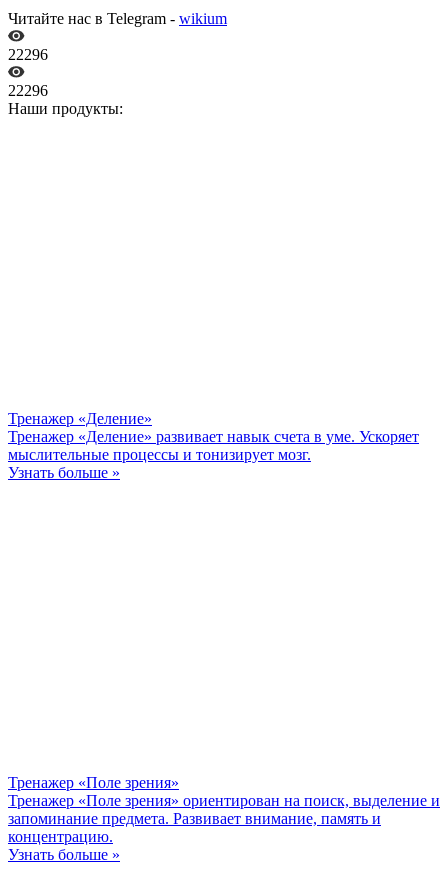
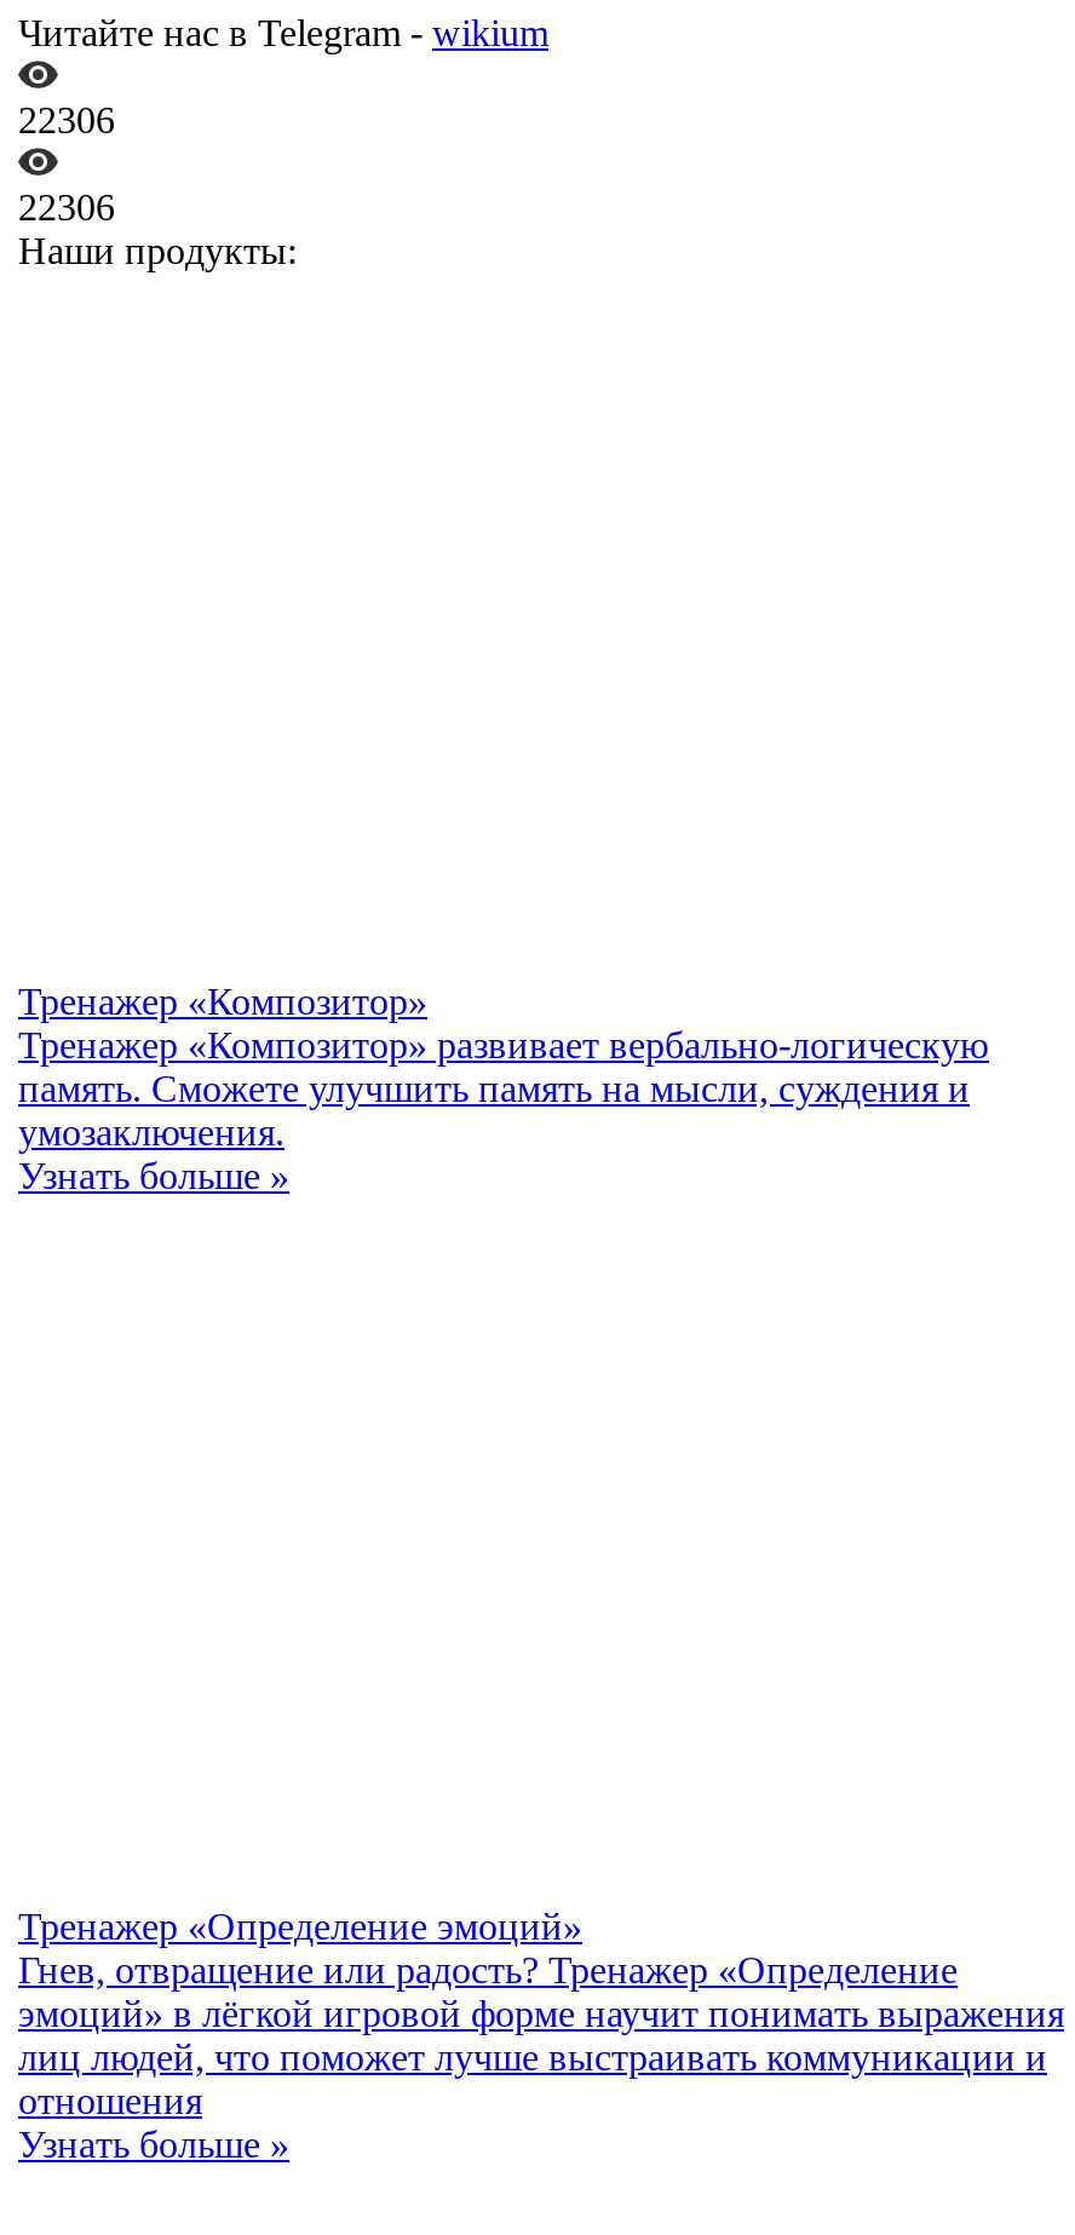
- 22296
+ 22306

- 22296
+ 22306

- Тренажер «Деление»
- Тренажер «Деление» развивает навык счета в уме. Ускоряет
- мыслительные процессы и тонизирует мозг.
+ Тренажер «Композитор»
+ Тренажер «Композитор» развивает вербально-логическую
+ память. Сможете улучшить память на мысли, суждения и
+ умозаключения.

- Тренажер «Поле зрения»
- Тренажер «Поле зрения» ориентирован на поиск, выделение и
- запоминание предмета. Развивает внимание, память и
- концентрацию.
+ Тренажер «Определение эмоций»
+ Гнев, отвращение или радость? Тренажер «Определение
+ эмоций» в лёгкой игровой форме научит понимать выражения
+ лиц людей, что поможет лучше выстраивать коммуникации и
+ отношения
